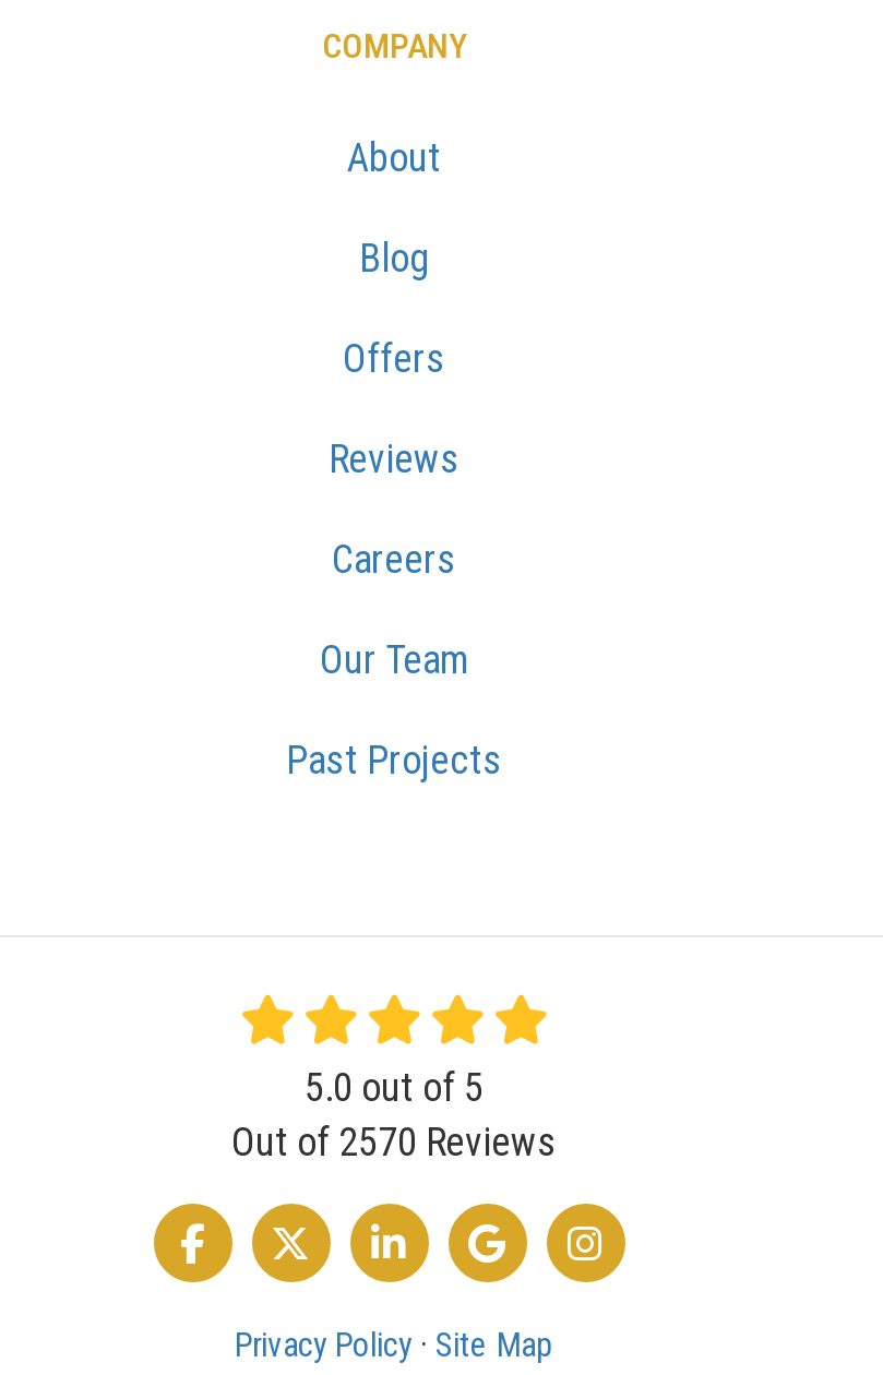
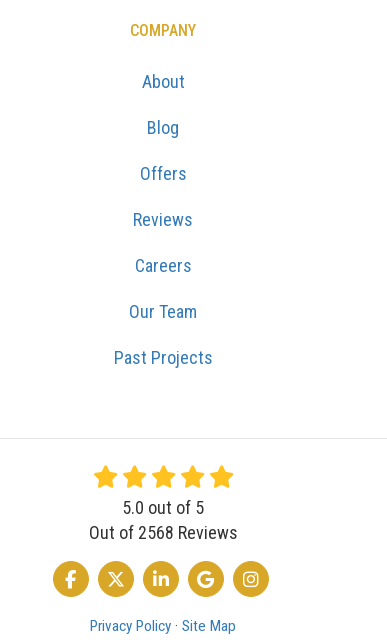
- Out of 2570 Reviews
+ Out of 2568 Reviews
